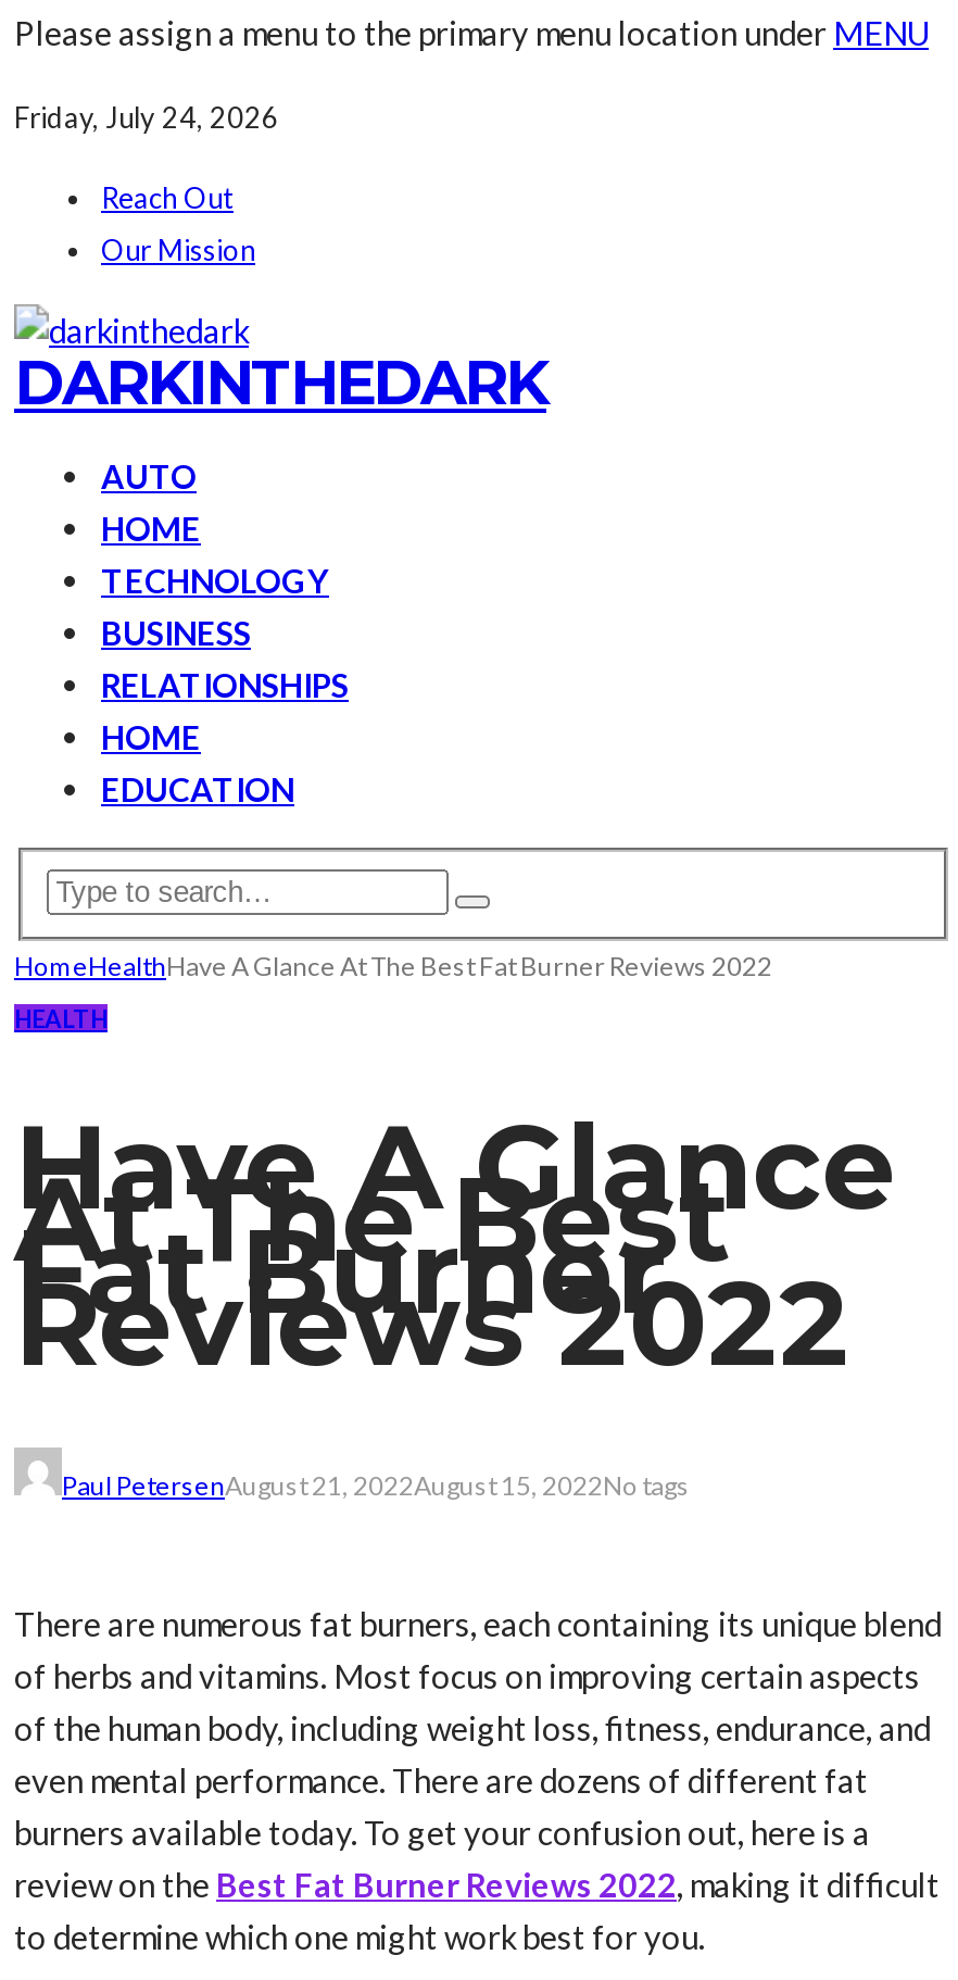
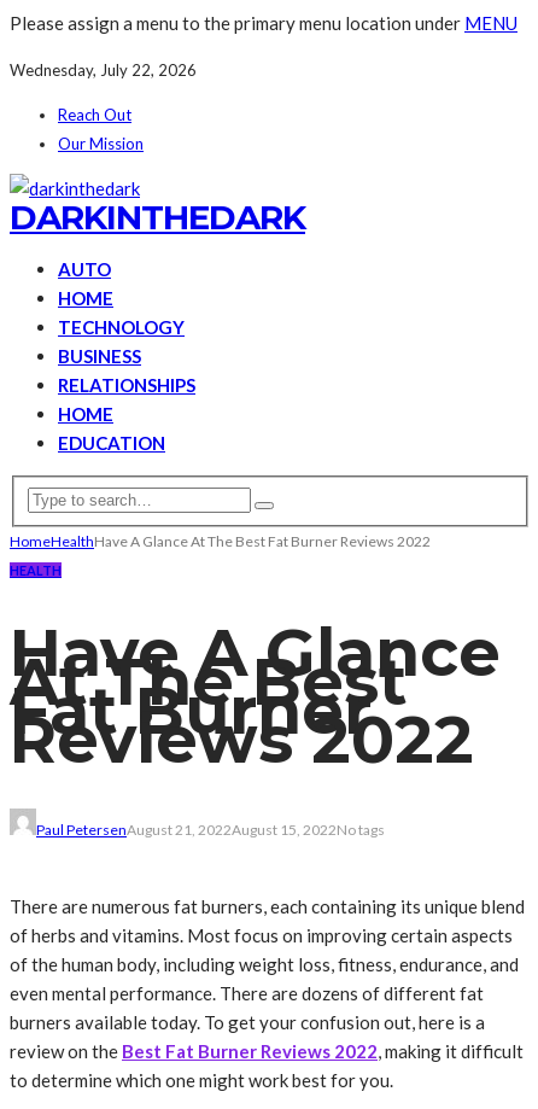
- Friday, July 24, 2026
+ Wednesday, July 22, 2026
